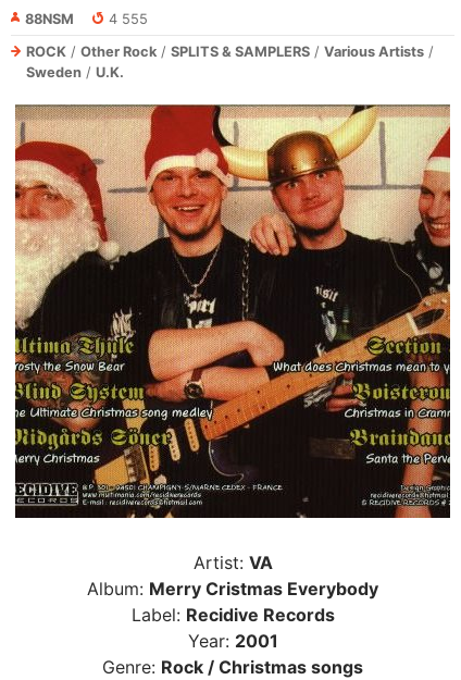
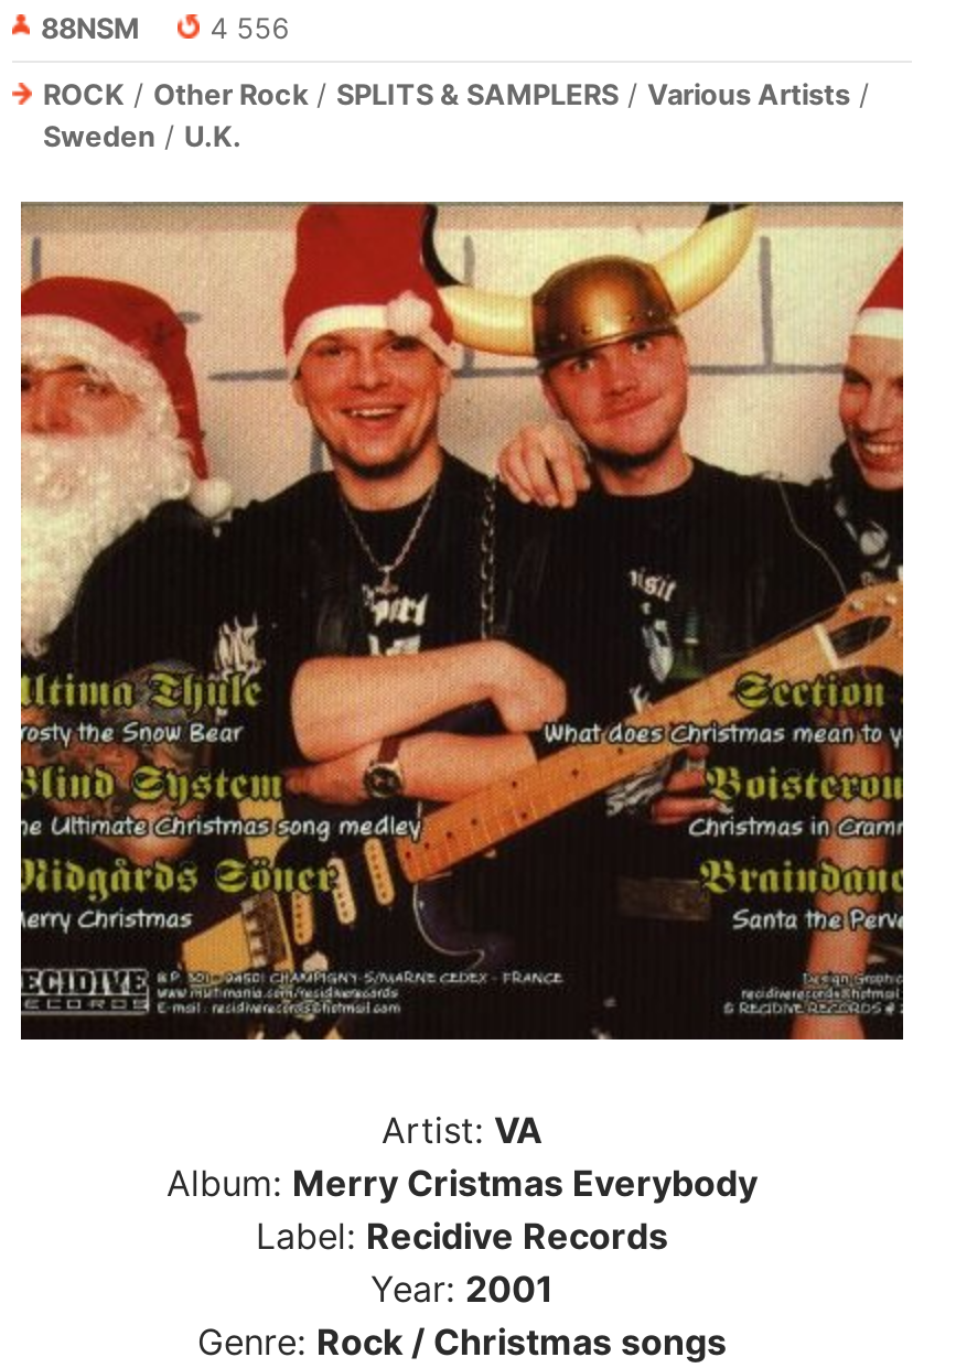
- 4 555
+ 4 556
